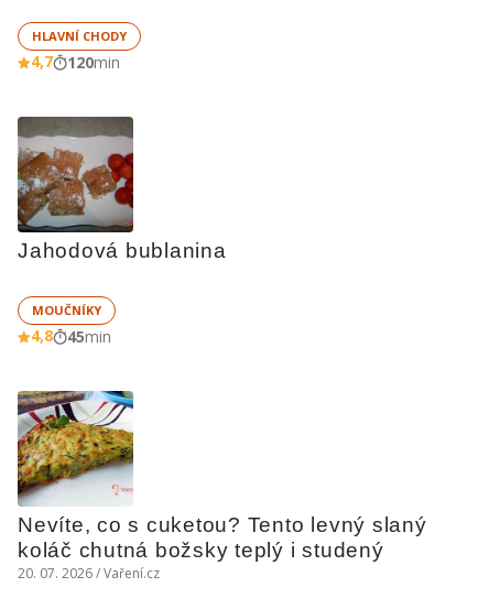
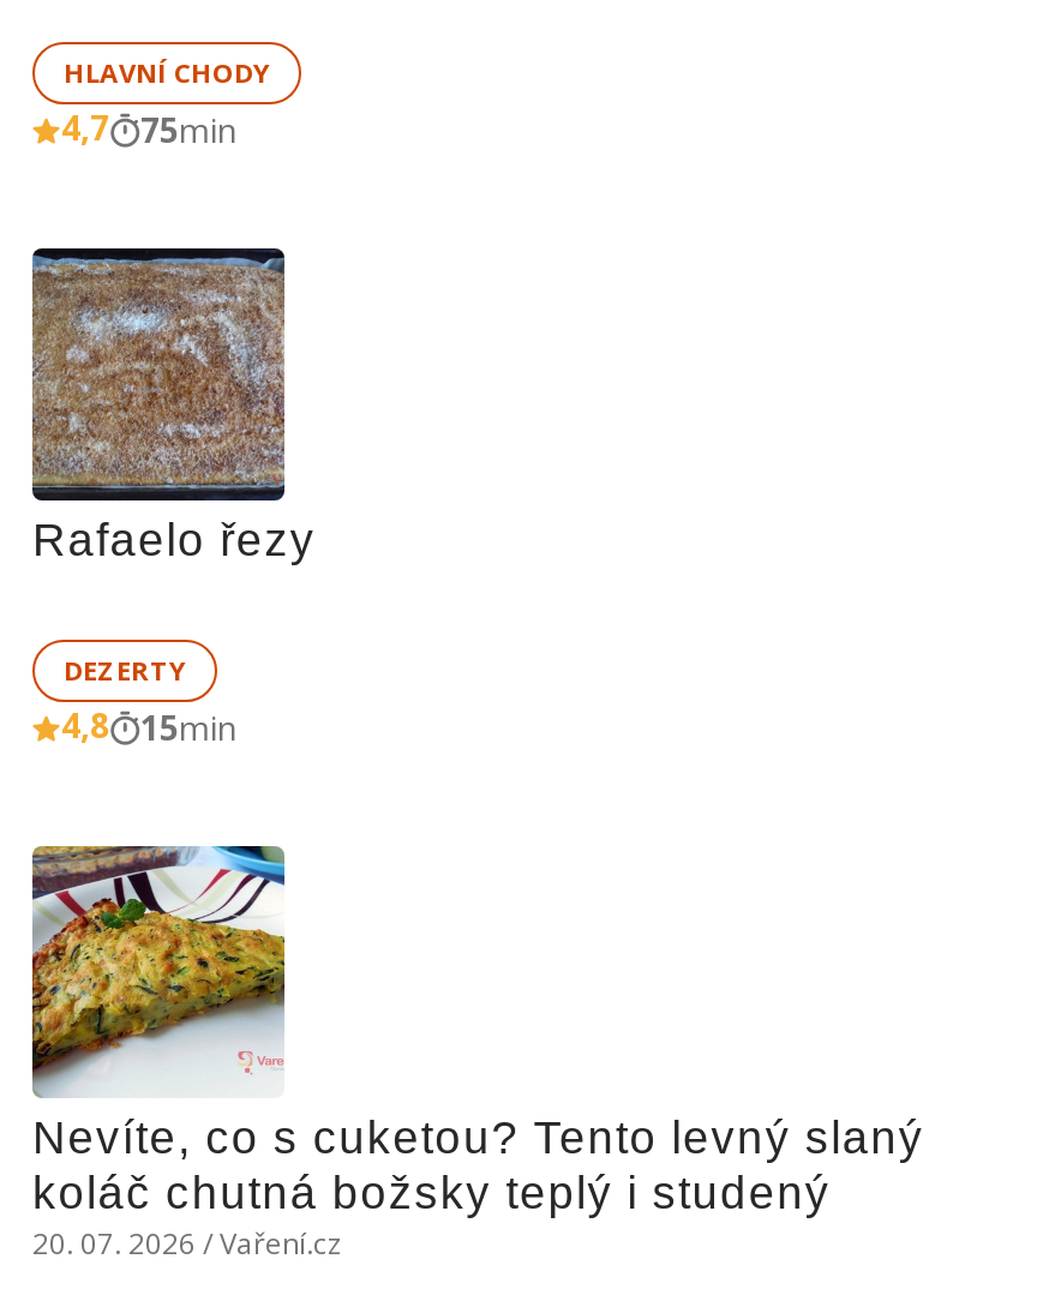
- 4,7 120min
+ 4,7 75min

- [image]
- Jahodová bublanina
+ [image]
+ Rafaelo řezy

- MOUČNÍKY
+ DEZERTY

- 4,8 45min
+ 4,8 15min
